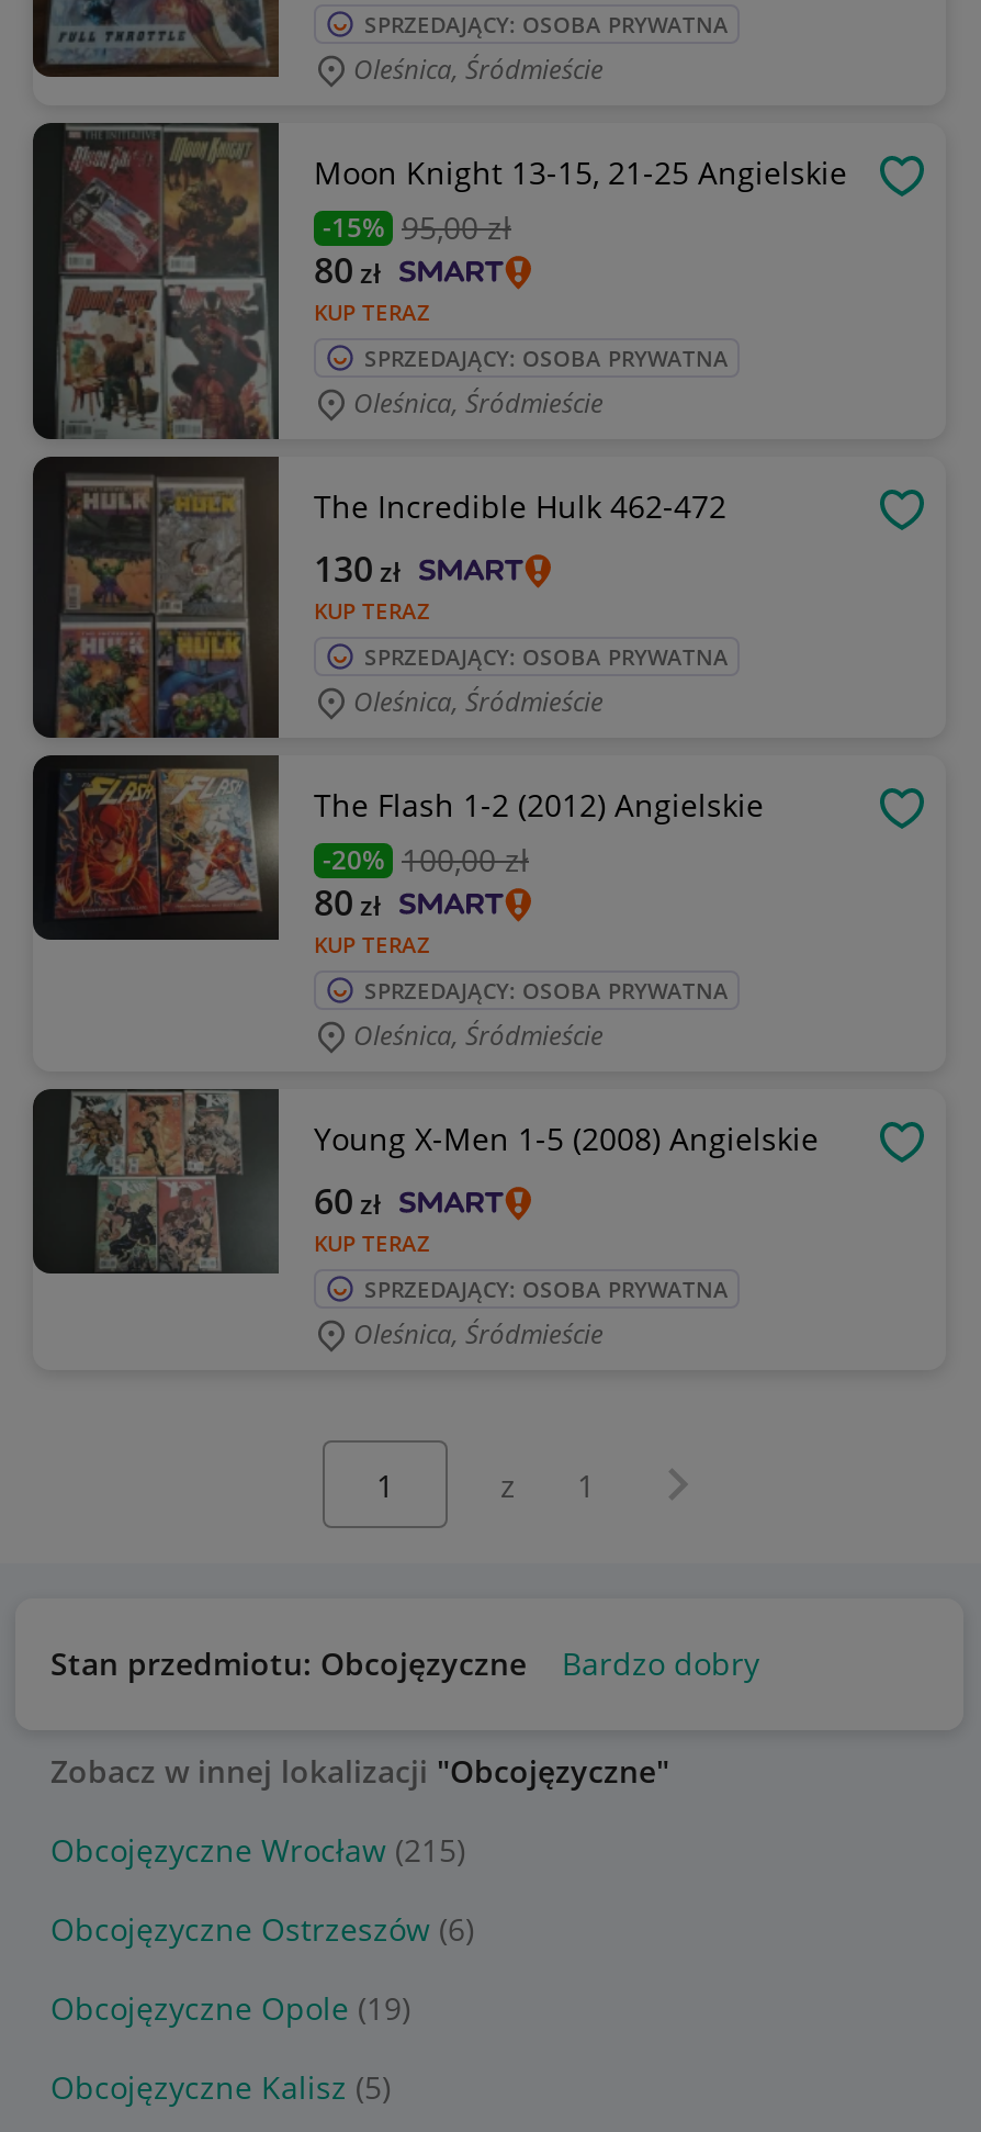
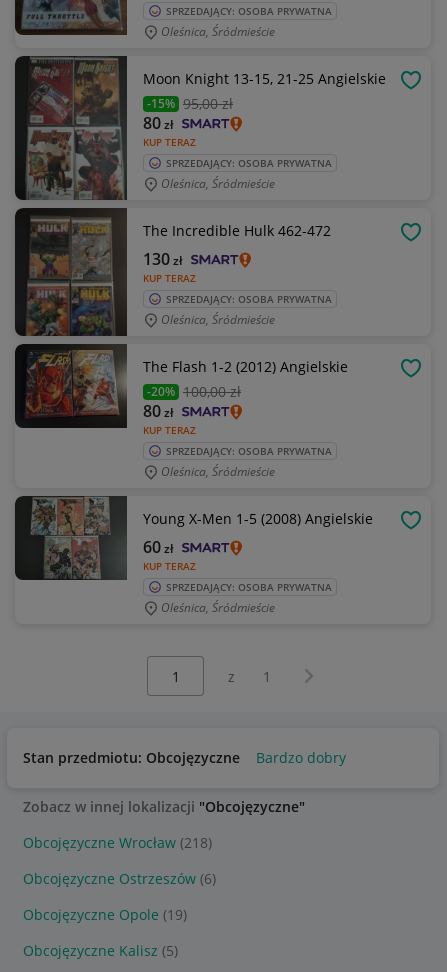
- Obcojęzyczne Wrocław (215)
+ Obcojęzyczne Wrocław (218)
